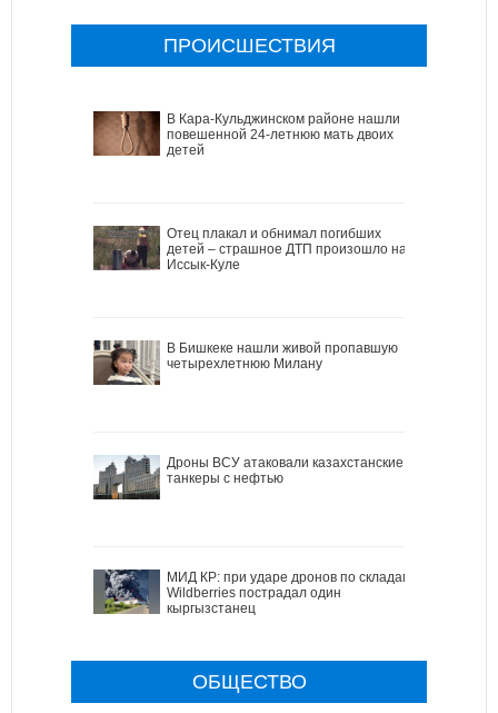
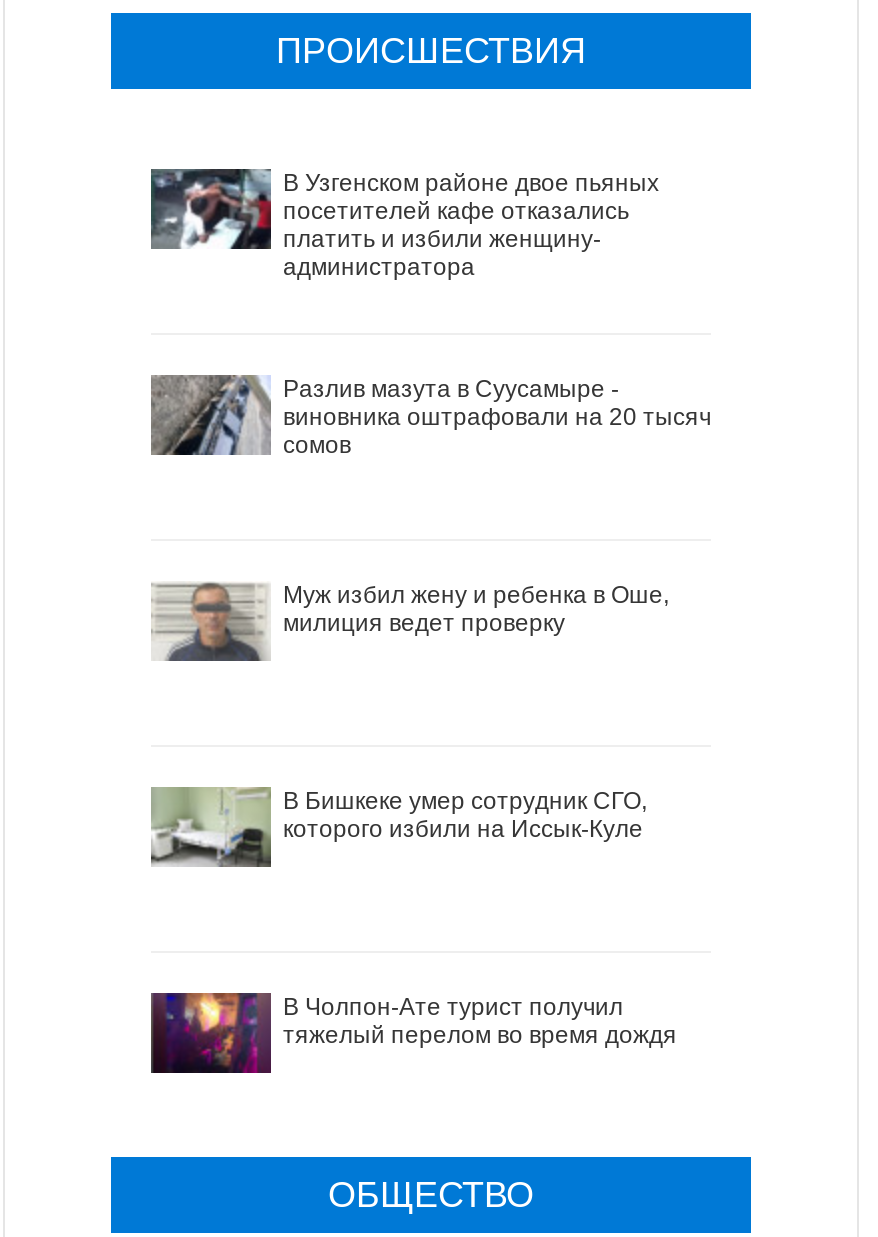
- [image]
- В Кара-Кульджинском районе нашли
- повешенной 24-летнюю мать двоих
- детей
+ [image]
+ В Узгенском районе двое пьяных
+ посетителей кафе отказались
+ платить и избили женщину-
+ администратора

- [image]
- Отец плакал и обнимал погибших
- детей – страшное ДТП произошло на
- Иссык-Куле
+ [image]
+ Разлив мазута в Суусамыре -
+ виновника оштрафовали на 20 тысяч
+ сомов

- [image]
- В Бишкеке нашли живой пропавшую
- четырехлетнюю Милану
+ [image]
+ Муж избил жену и ребенка в Оше,
+ милиция ведет проверку

- [image]
- Дроны ВСУ атаковали казахстанские
- танкеры с нефтью
+ [image]
+ В Бишкеке умер сотрудник СГО,
+ которого избили на Иссык-Куле

- [image]
- МИД КР: при ударе дронов по складам
- Wildberries пострадал один
- кыргызстанец
+ [image]
+ В Чолпон-Ате турист получил
+ тяжелый перелом во время дождя
